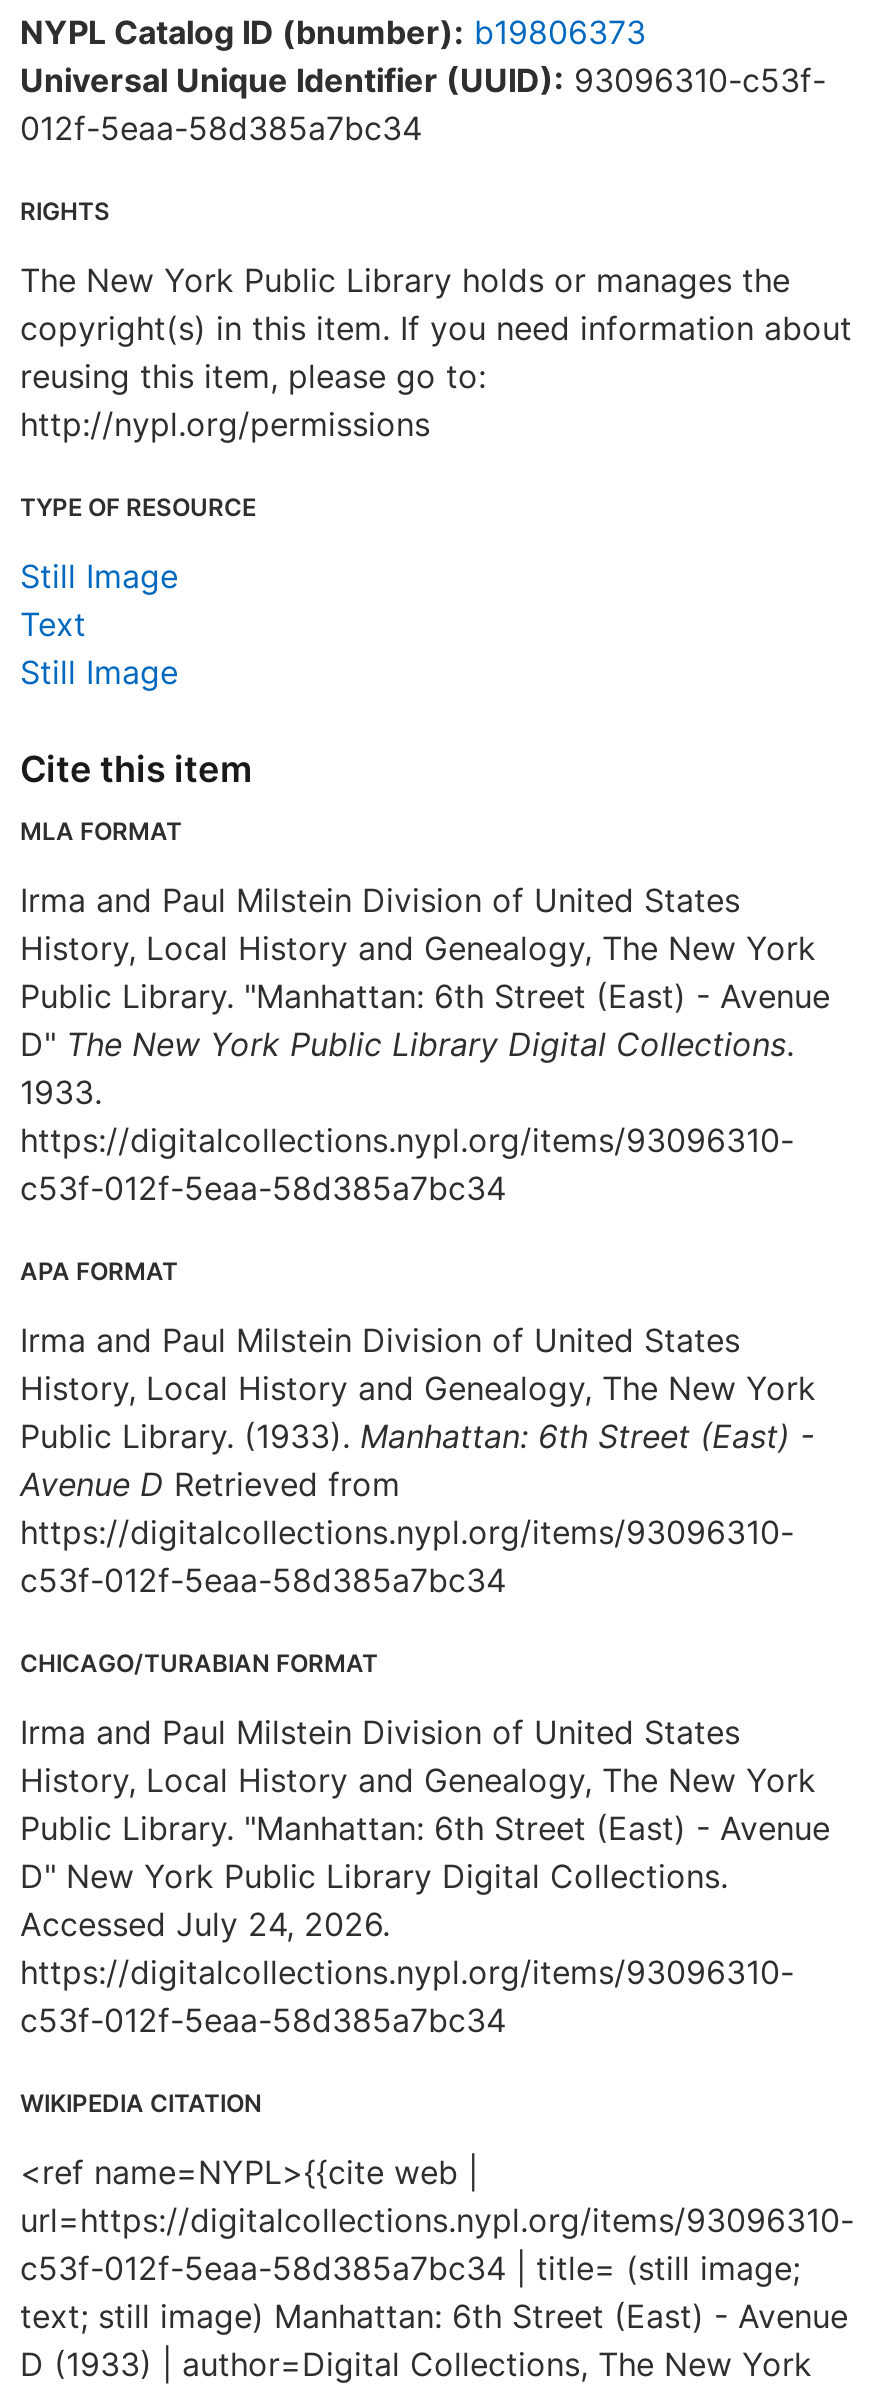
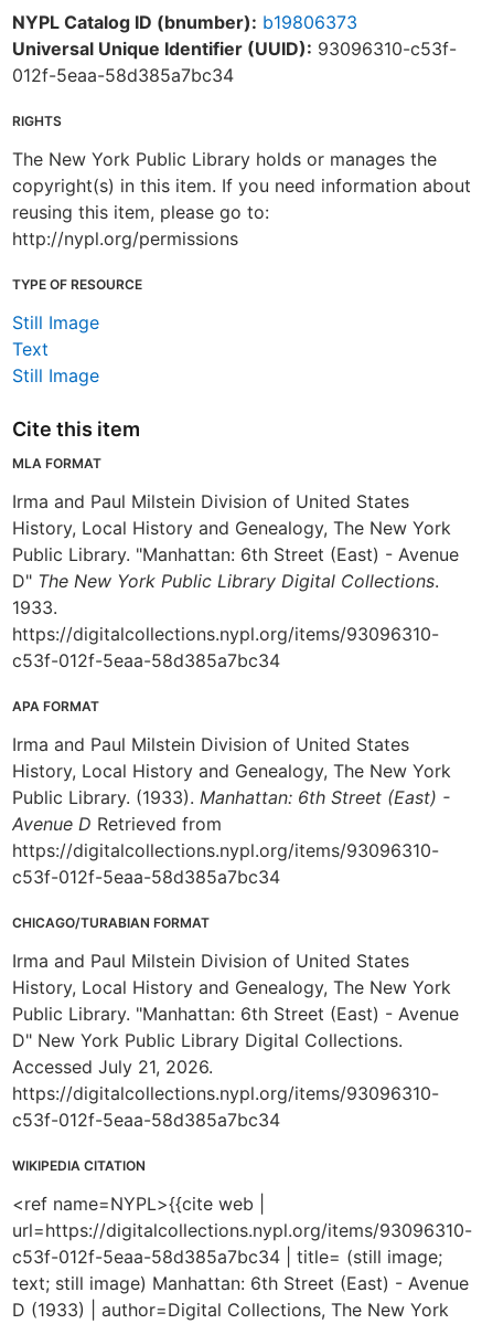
- Accessed July 24, 2026.
+ Accessed July 21, 2026.
